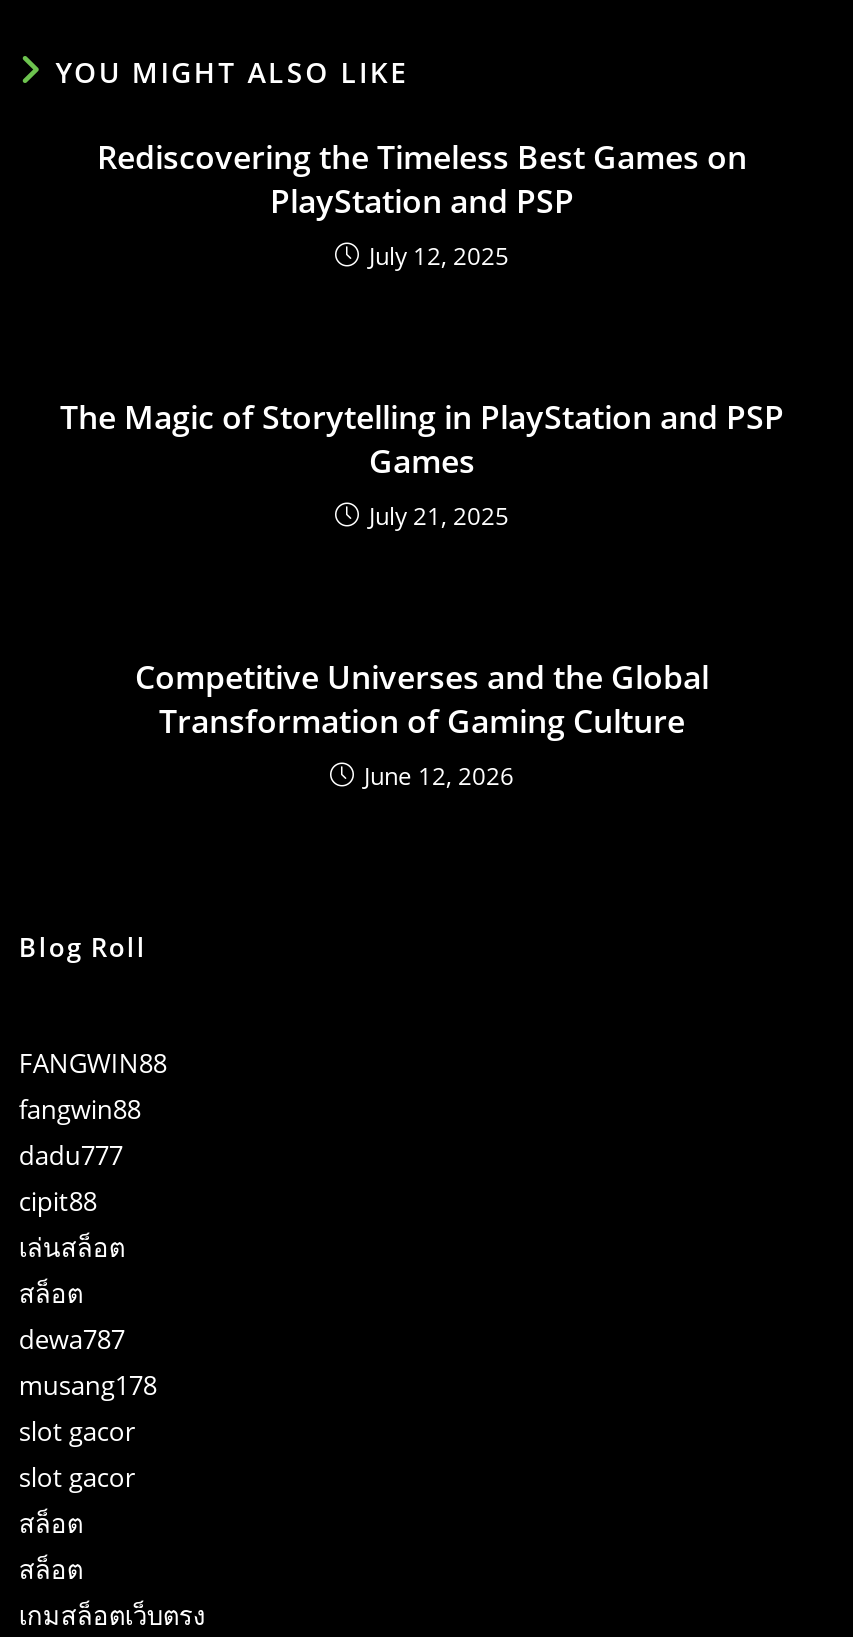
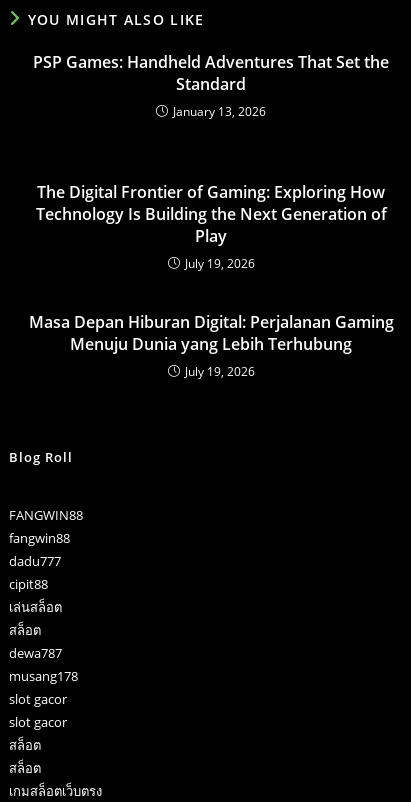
- Rediscovering the Timeless Best Games on
- PlayStation and PSP
- July 12, 2025
+ PSP Games: Handheld Adventures That Set the
+ Standard
+ January 13, 2026

- The Magic of Storytelling in PlayStation and PSP
- Games
- July 21, 2025
+ The Digital Frontier of Gaming: Exploring How
+ Technology Is Building the Next Generation of
+ Play
+ July 19, 2026

- Competitive Universes and the Global
- Transformation of Gaming Culture
- June 12, 2026
+ Masa Depan Hiburan Digital: Perjalanan Gaming
+ Menuju Dunia yang Lebih Terhubung
+ July 19, 2026
